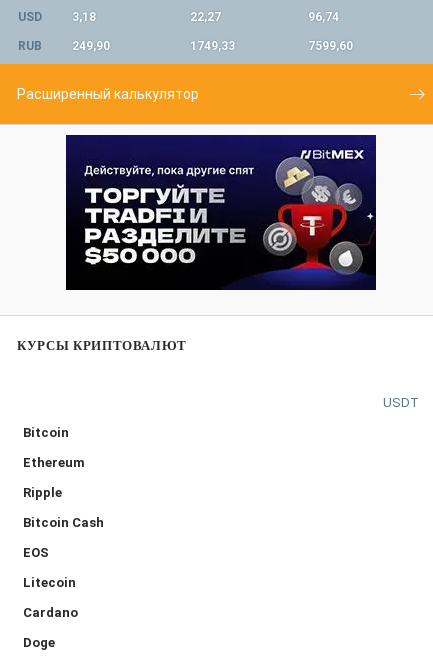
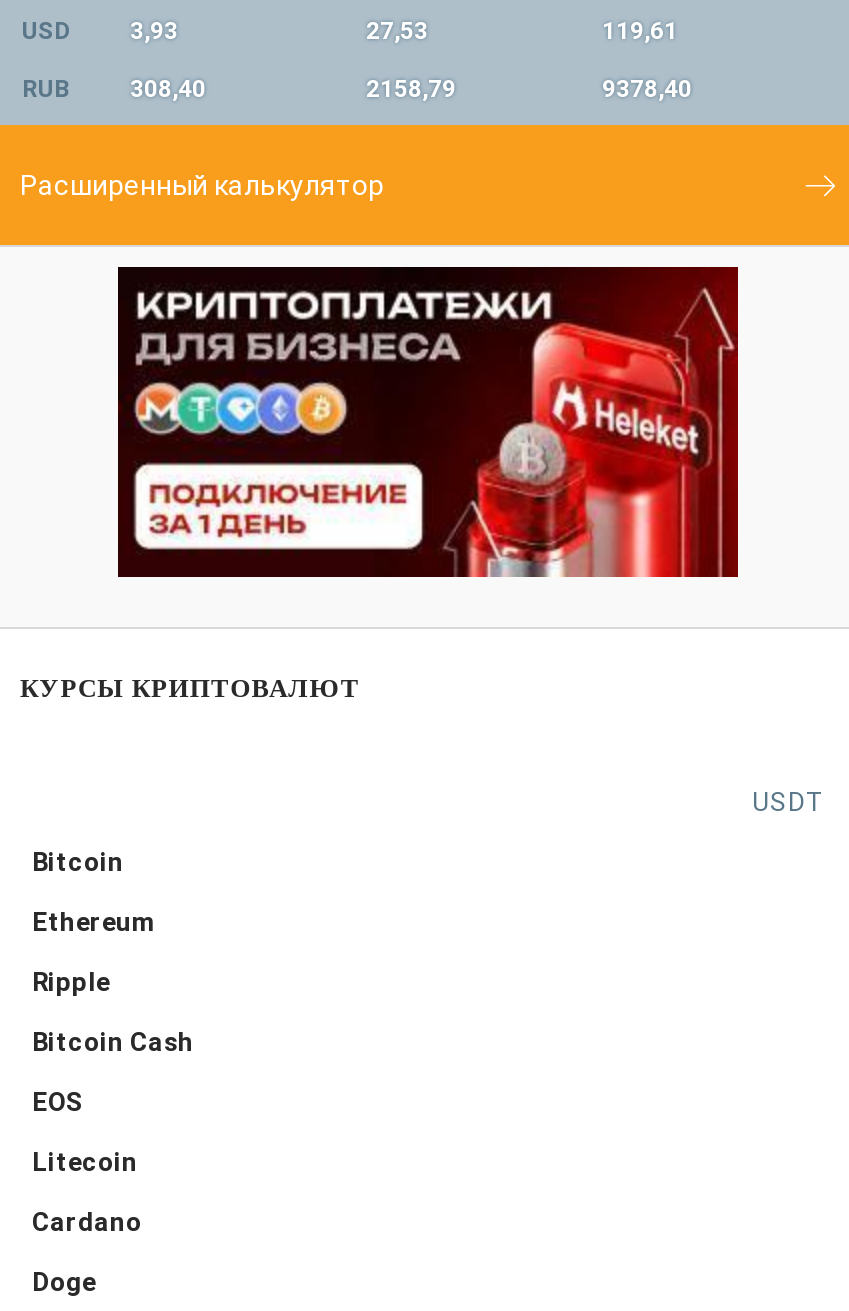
- 3,18
+ 3,93

- 22,27
+ 27,53

- 96,74
+ 119,61

- 249,90
+ 308,40

- 1749,33
+ 2158,79

- 7599,60
+ 9378,40

- [image]
+ [image]
